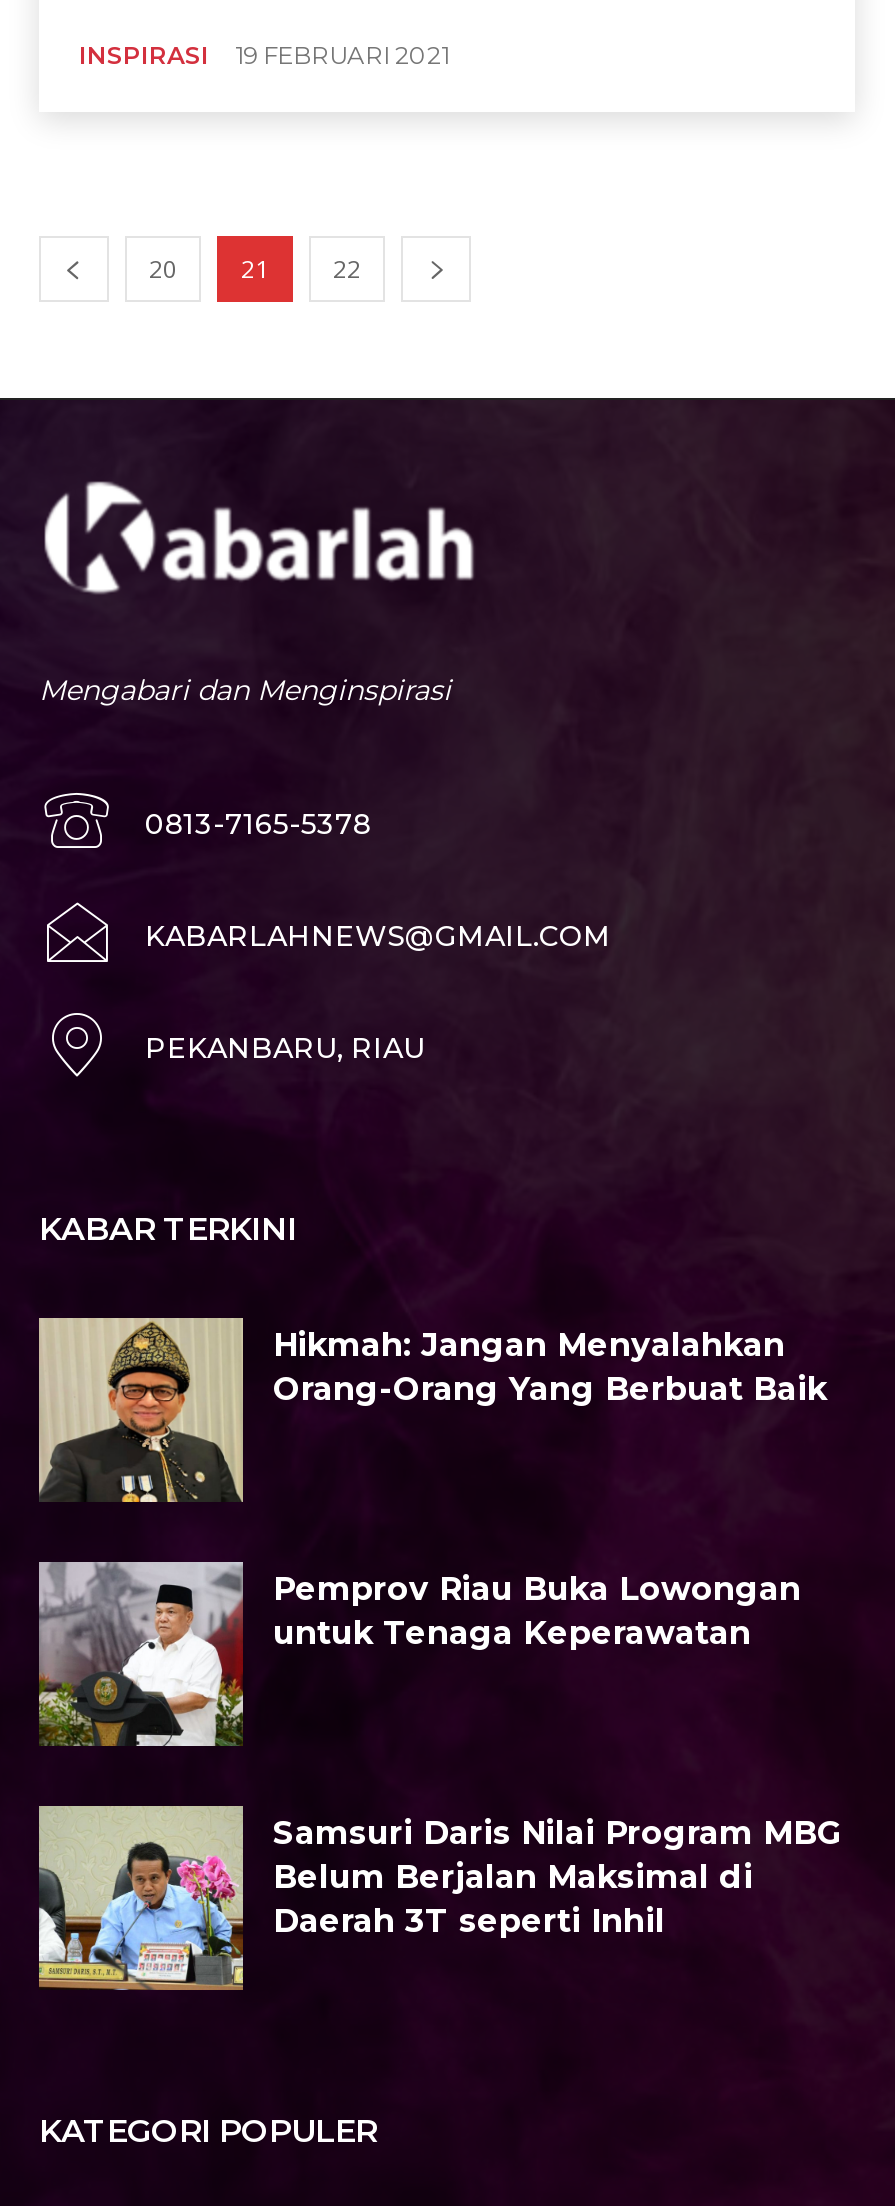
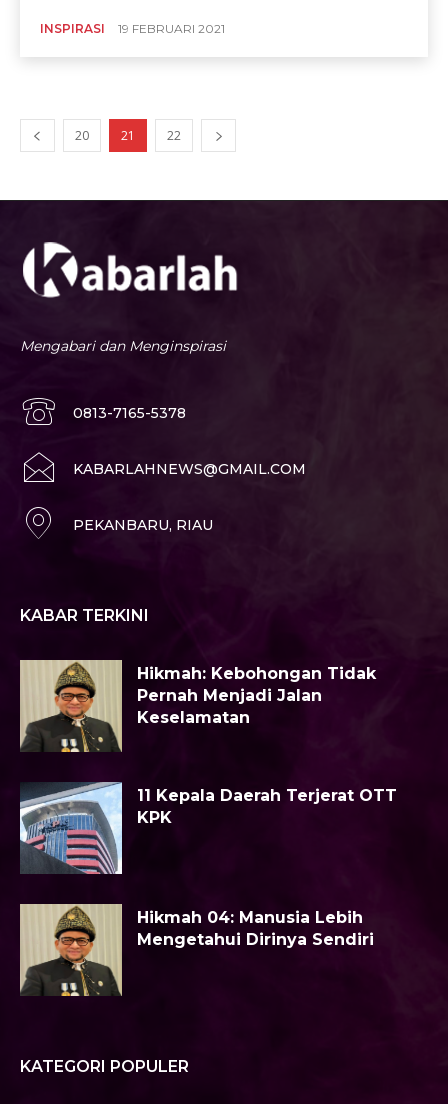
- Hikmah: Jangan Menyalahkan
- Orang-Orang Yang Berbuat Baik
+ Hikmah: Kebohongan Tidak
+ Pernah Menjadi Jalan
+ Keselamatan

- [image]
- Pemprov Riau Buka Lowongan
- untuk Tenaga Keperawatan
+ [image]
+ 11 Kepala Daerah Terjerat OTT
+ KPK

- [image]
- Samsuri Daris Nilai Program MBG
- Belum Berjalan Maksimal di
- Daerah 3T seperti Inhil
+ [image]
+ Hikmah 04: Manusia Lebih
+ Mengetahui Dirinya Sendiri
